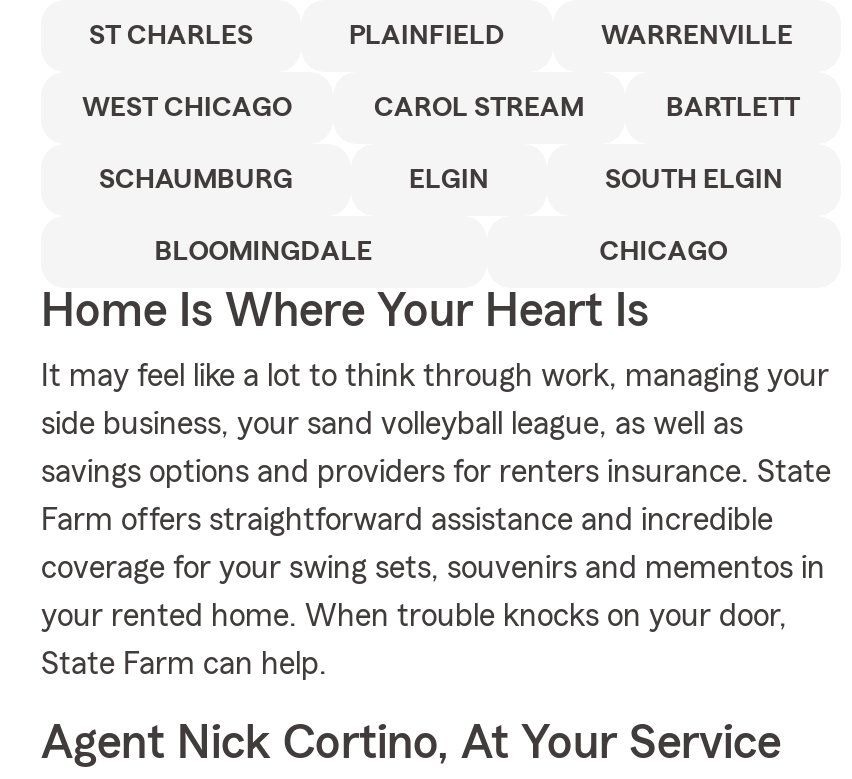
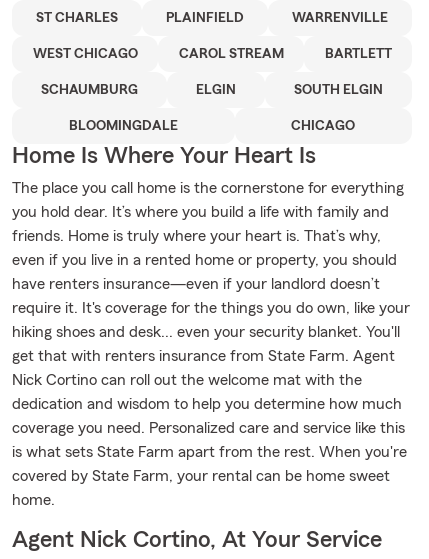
- It may feel like a lot to think through work, managing your
- side business, your sand volleyball league, as well as
- savings options and providers for renters insurance. State
- Farm offers straightforward assistance and incredible
- coverage for your swing sets, souvenirs and mementos in
- your rented home. When trouble knocks on your door,
- State Farm can help.
+ The place you call home is the cornerstone for everything
+ you hold dear. It’s where you build a life with family and
+ friends. Home is truly where your heart is. That’s why,
+ even if you live in a rented home or property, you should
+ have renters insurance—even if your landlord doesn’t
+ require it. It's coverage for the things you do own, like your
+ hiking shoes and desk... even your security blanket. You'll
+ get that with renters insurance from State Farm. Agent
+ Nick Cortino can roll out the welcome mat with the
+ dedication and wisdom to help you determine how much
+ coverage you need. Personalized care and service like this
+ is what sets State Farm apart from the rest. When you're
+ covered by State Farm, your rental can be home sweet
+ home.
